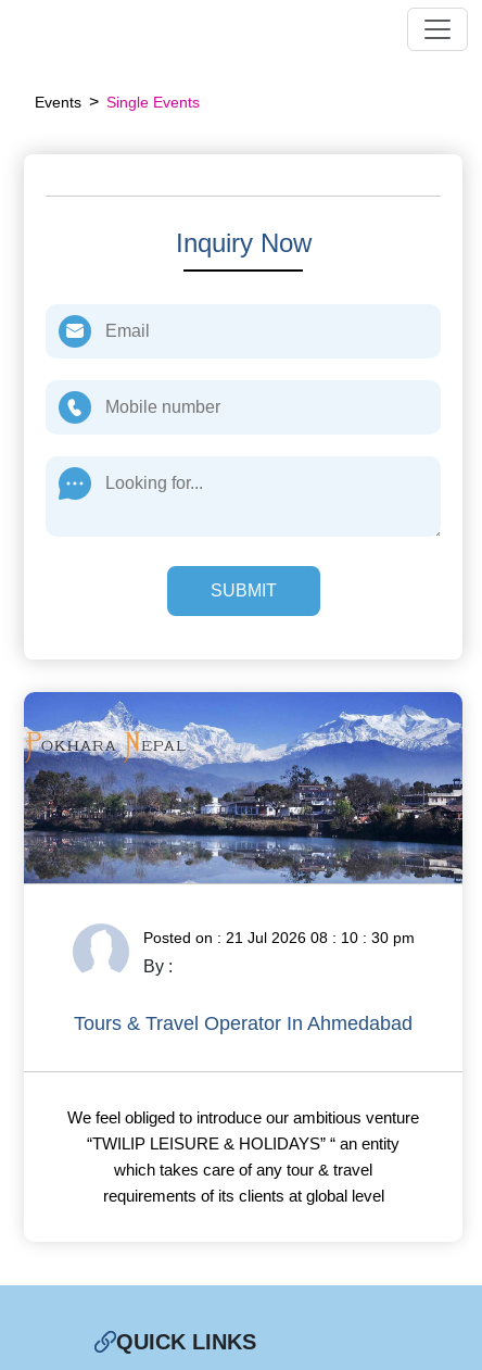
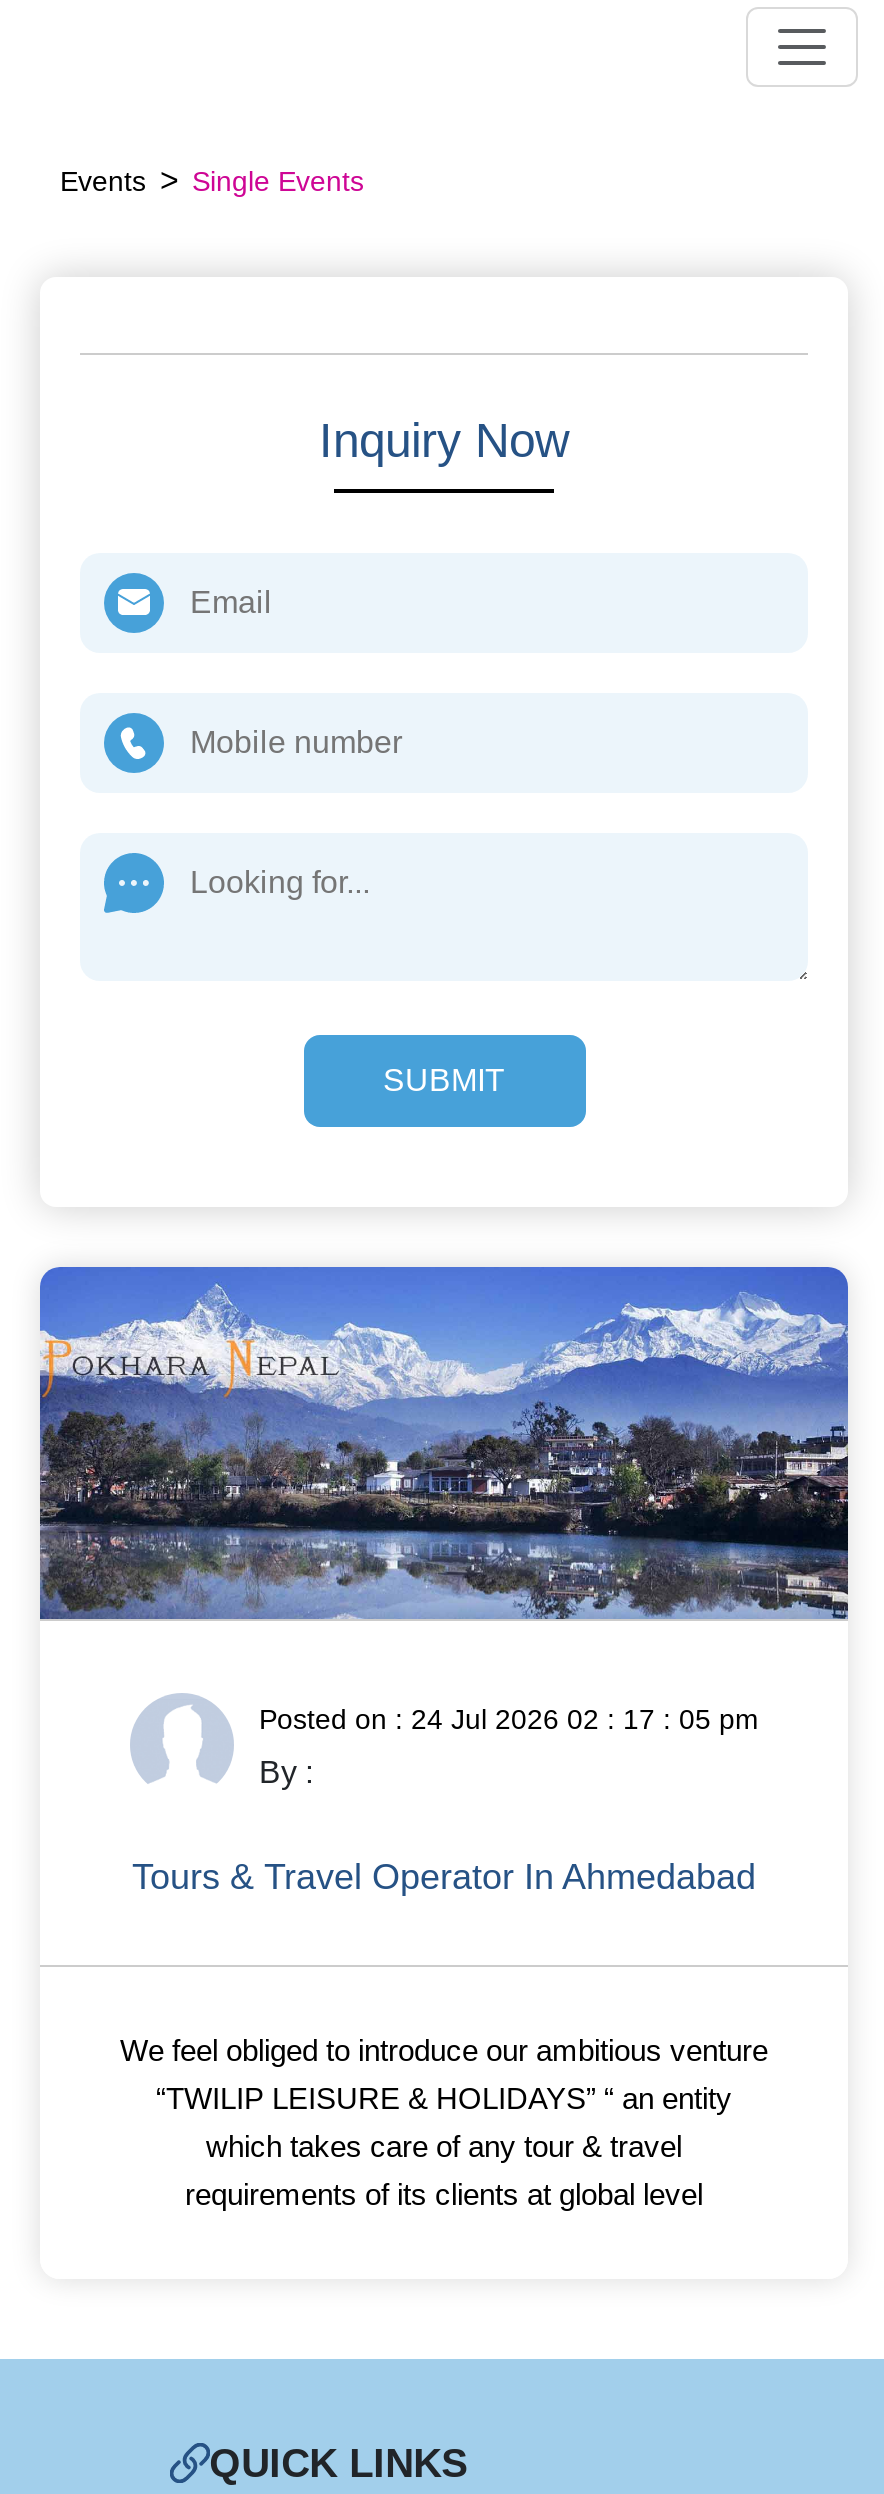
- Posted on : 21 Jul 2026 08 : 10 : 30 pm
+ Posted on : 24 Jul 2026 02 : 17 : 05 pm
